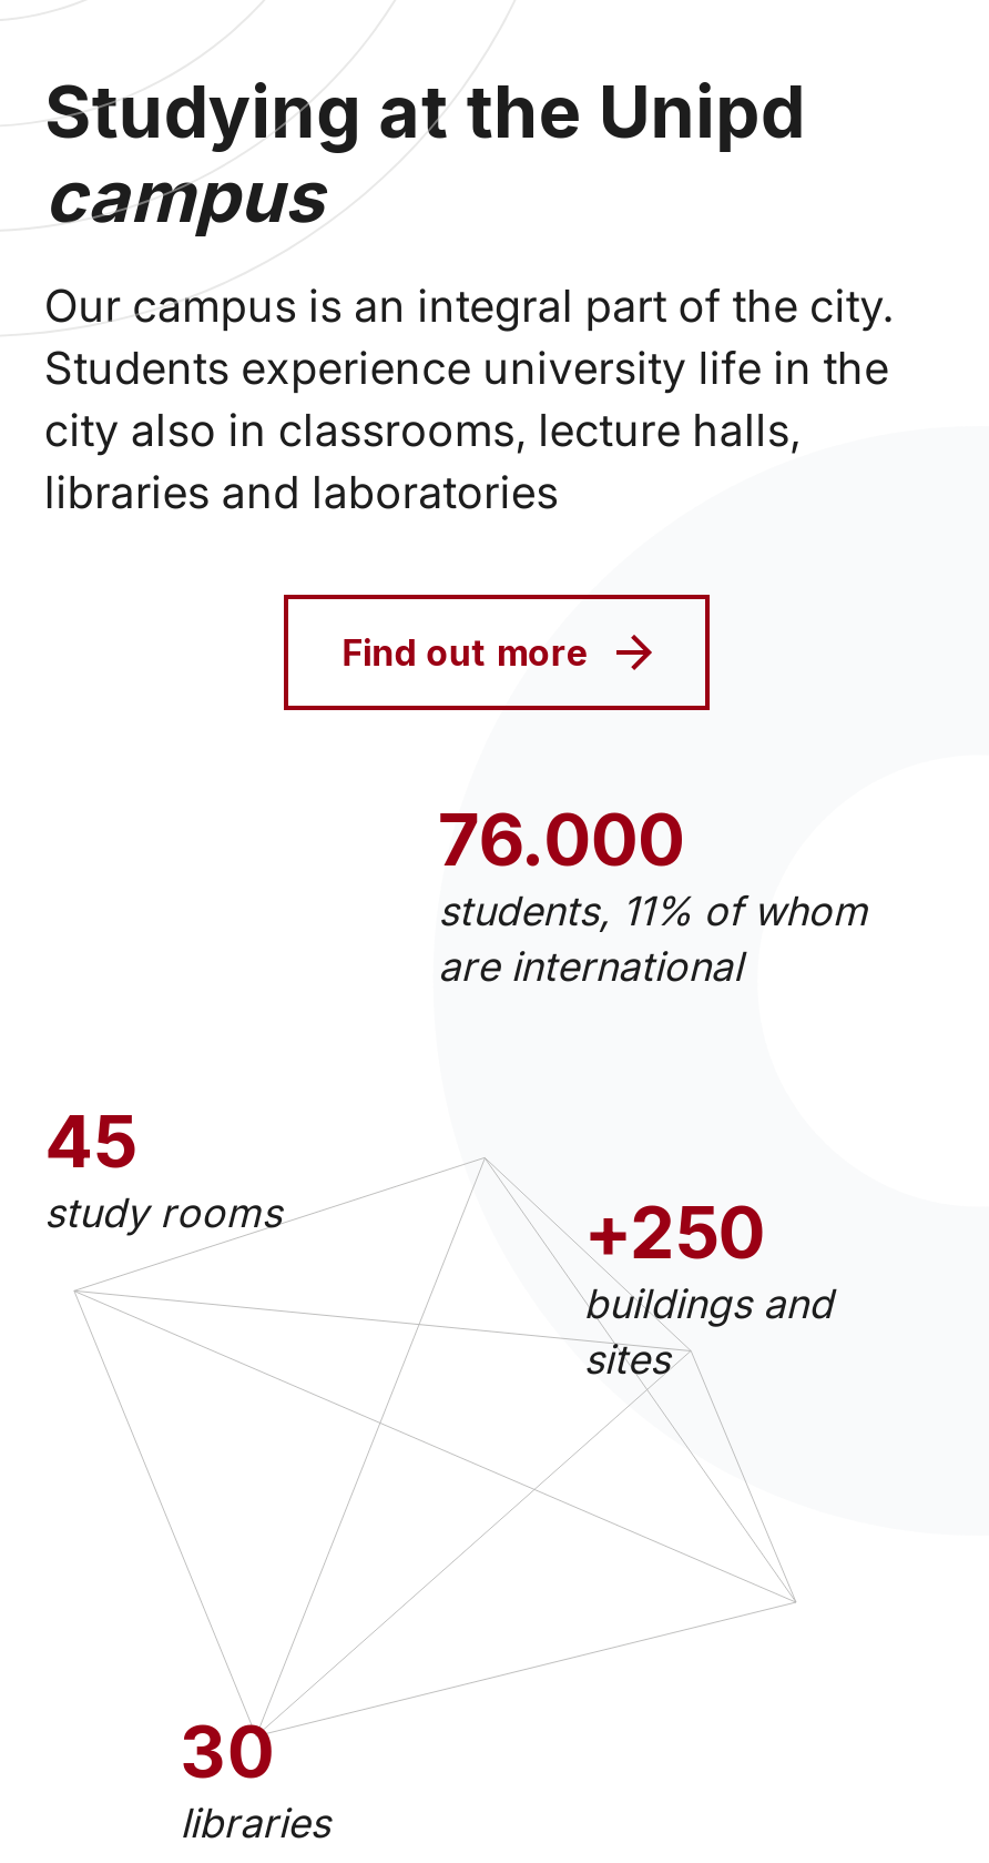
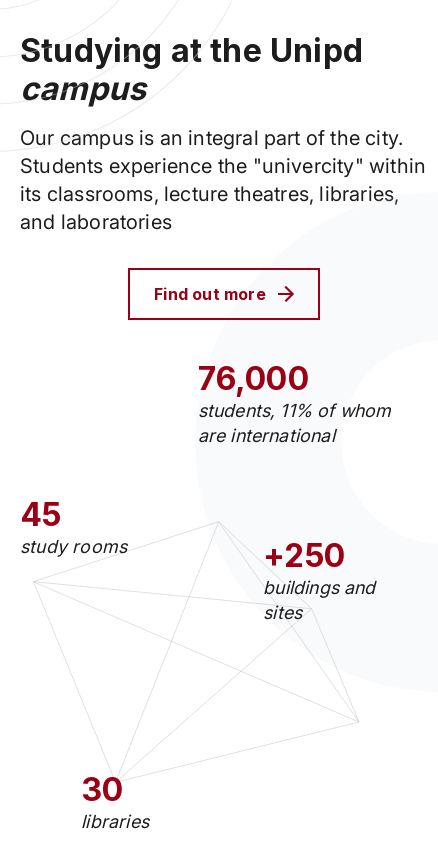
- Students experience university life in the
- city also in classrooms, lecture halls,
- libraries and laboratories
+ Students experience the "univercity" within
+ its classrooms, lecture theatres, libraries,
+ and laboratories

- 76.000
+ 76,000
